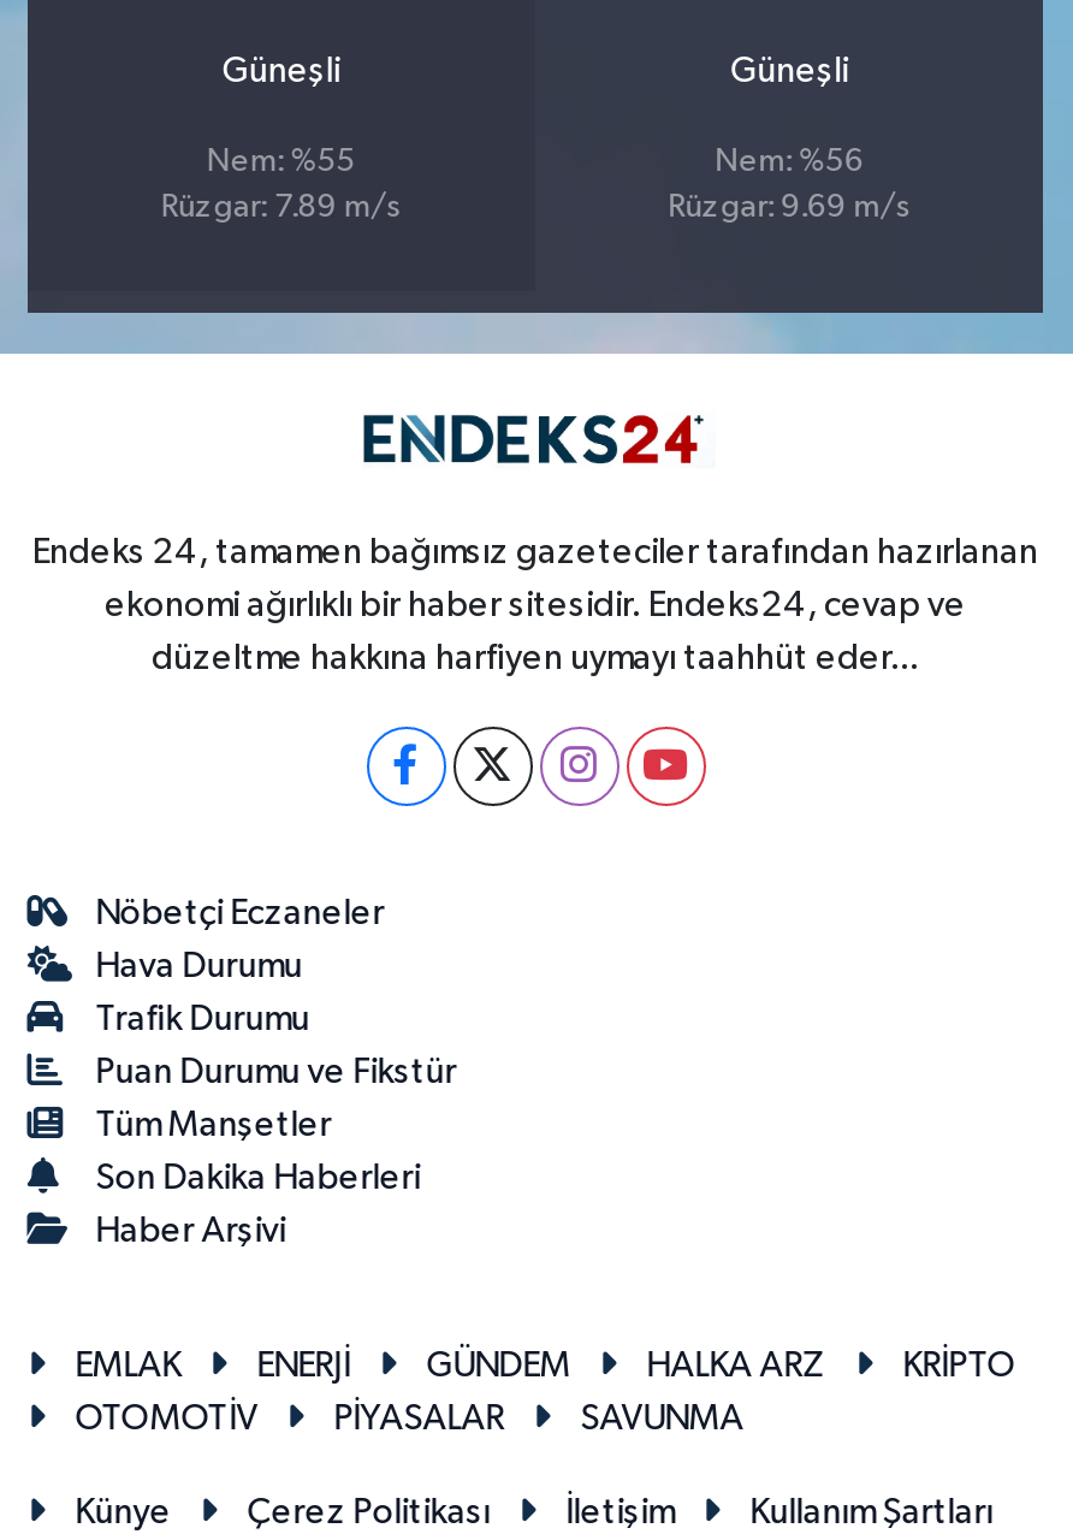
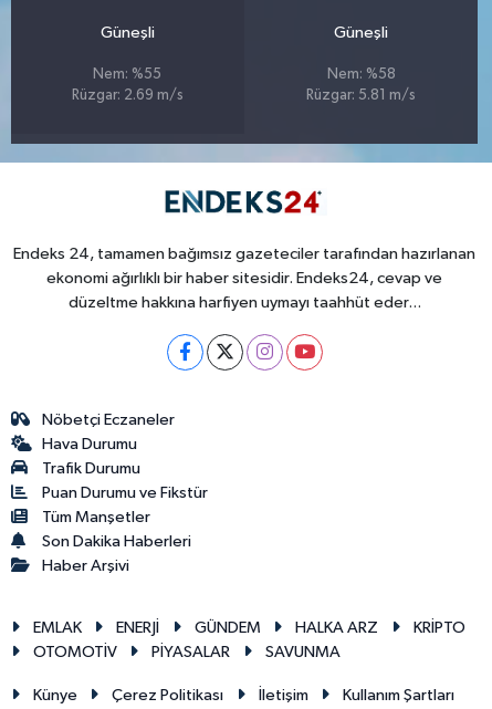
- Nem: %56
+ Nem: %58

- Rüzgar: 7.89 m/s
+ Rüzgar: 2.69 m/s

- Rüzgar: 9.69 m/s
+ Rüzgar: 5.81 m/s
